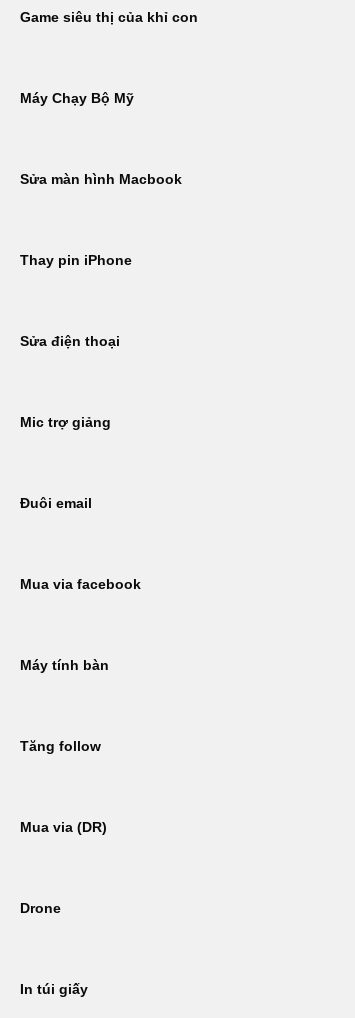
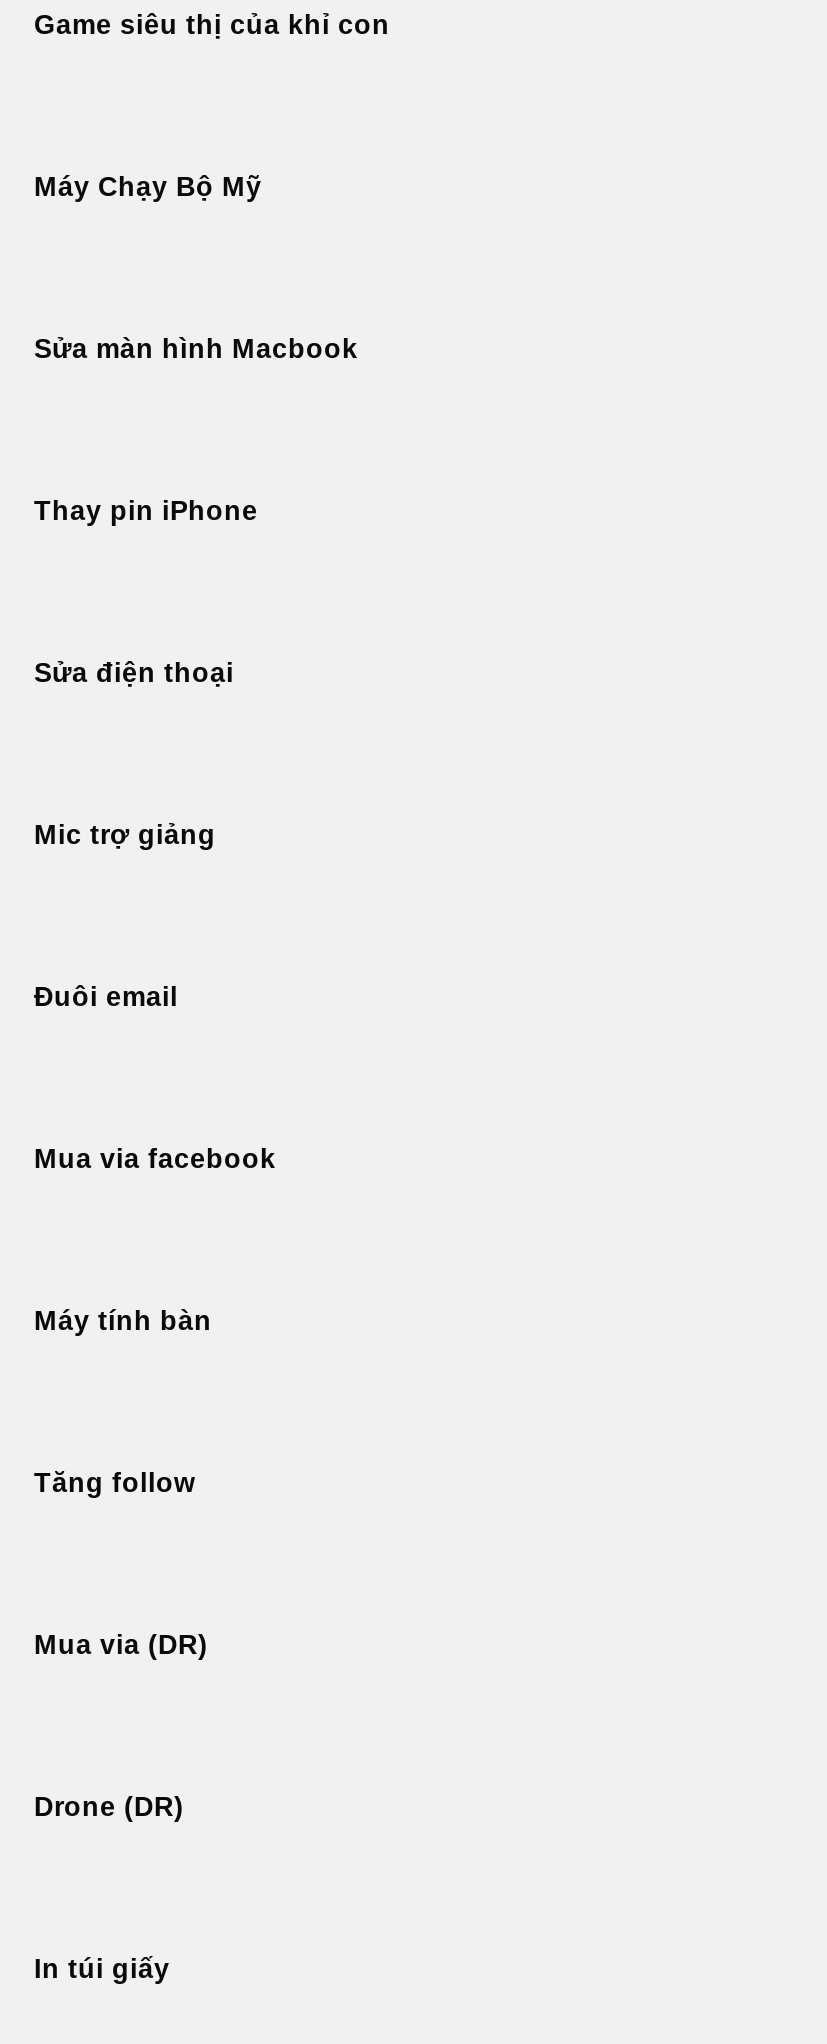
- Drone
+ Drone (DR)
